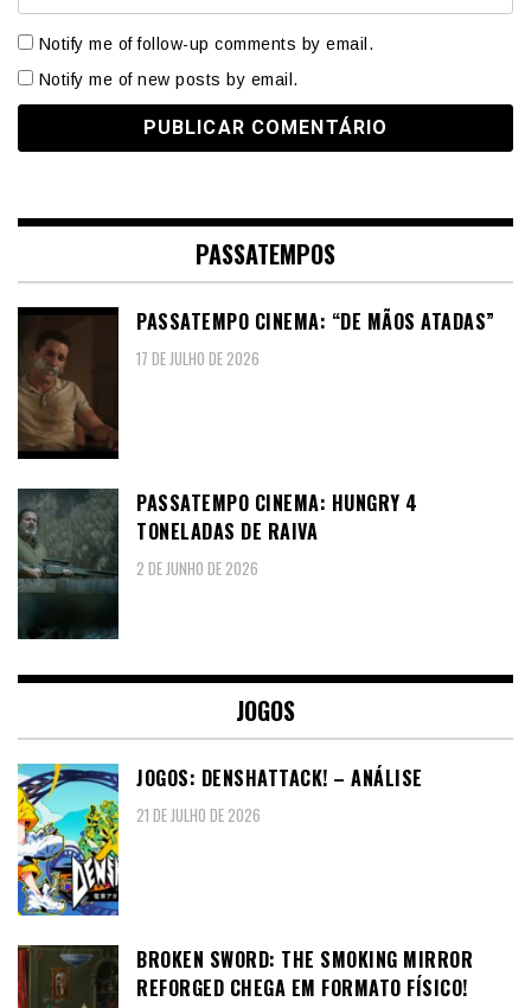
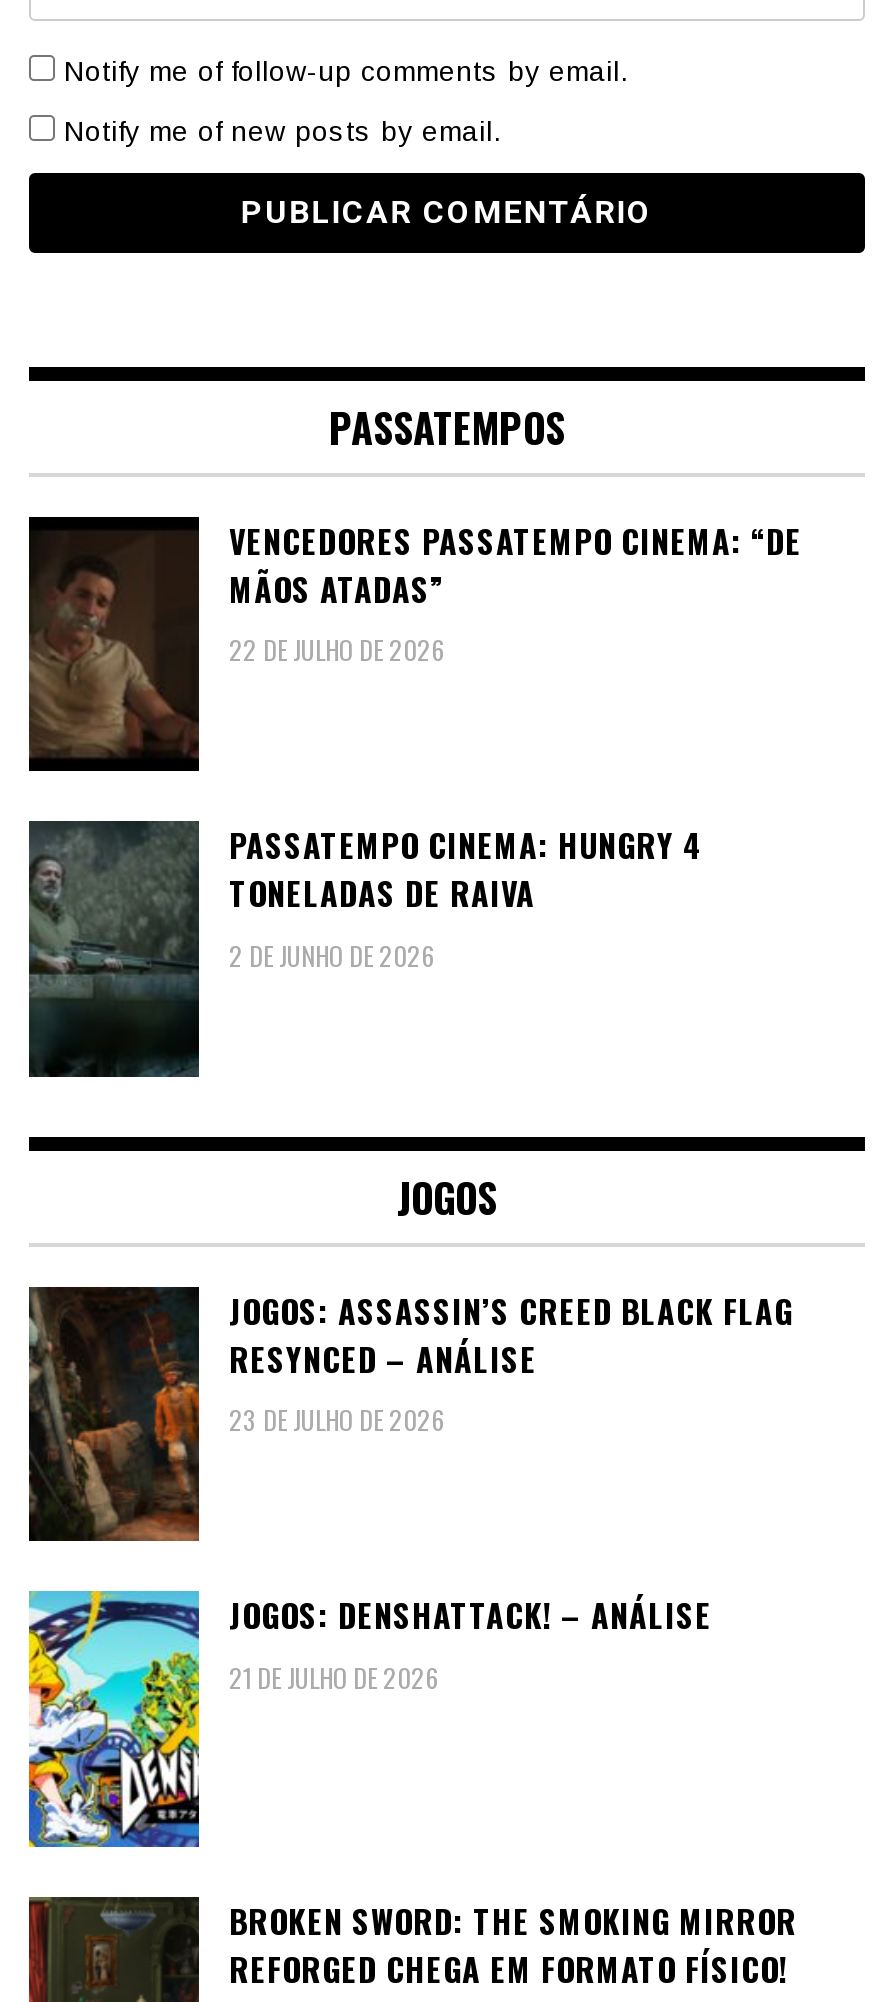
- PASSATEMPO CINEMA: “DE MÃOS ATADAS”
- 17 DE JULHO DE 2026
+ VENCEDORES PASSATEMPO CINEMA: “DE
+ MÃOS ATADAS”
+ 22 DE JULHO DE 2026

+ [image]
+ JOGOS: ASSASSIN’S CREED BLACK FLAG
+ RESYNCED – ANÁLISE
+ 23 DE JULHO DE 2026
